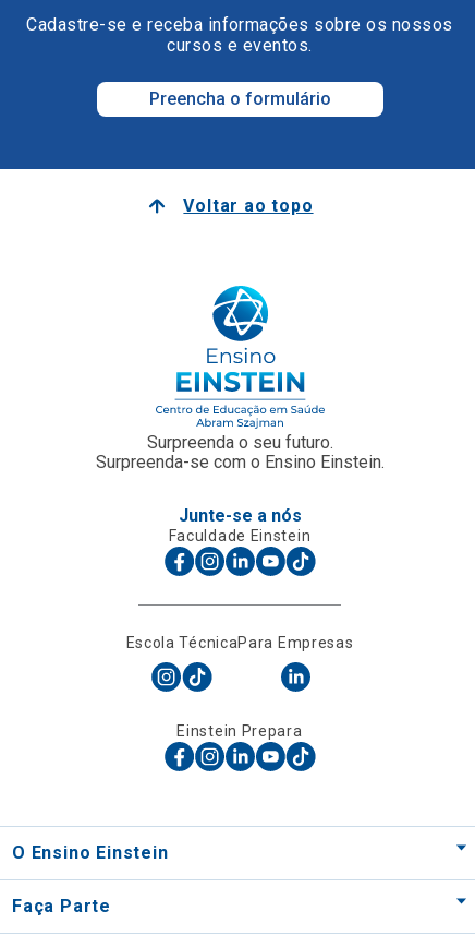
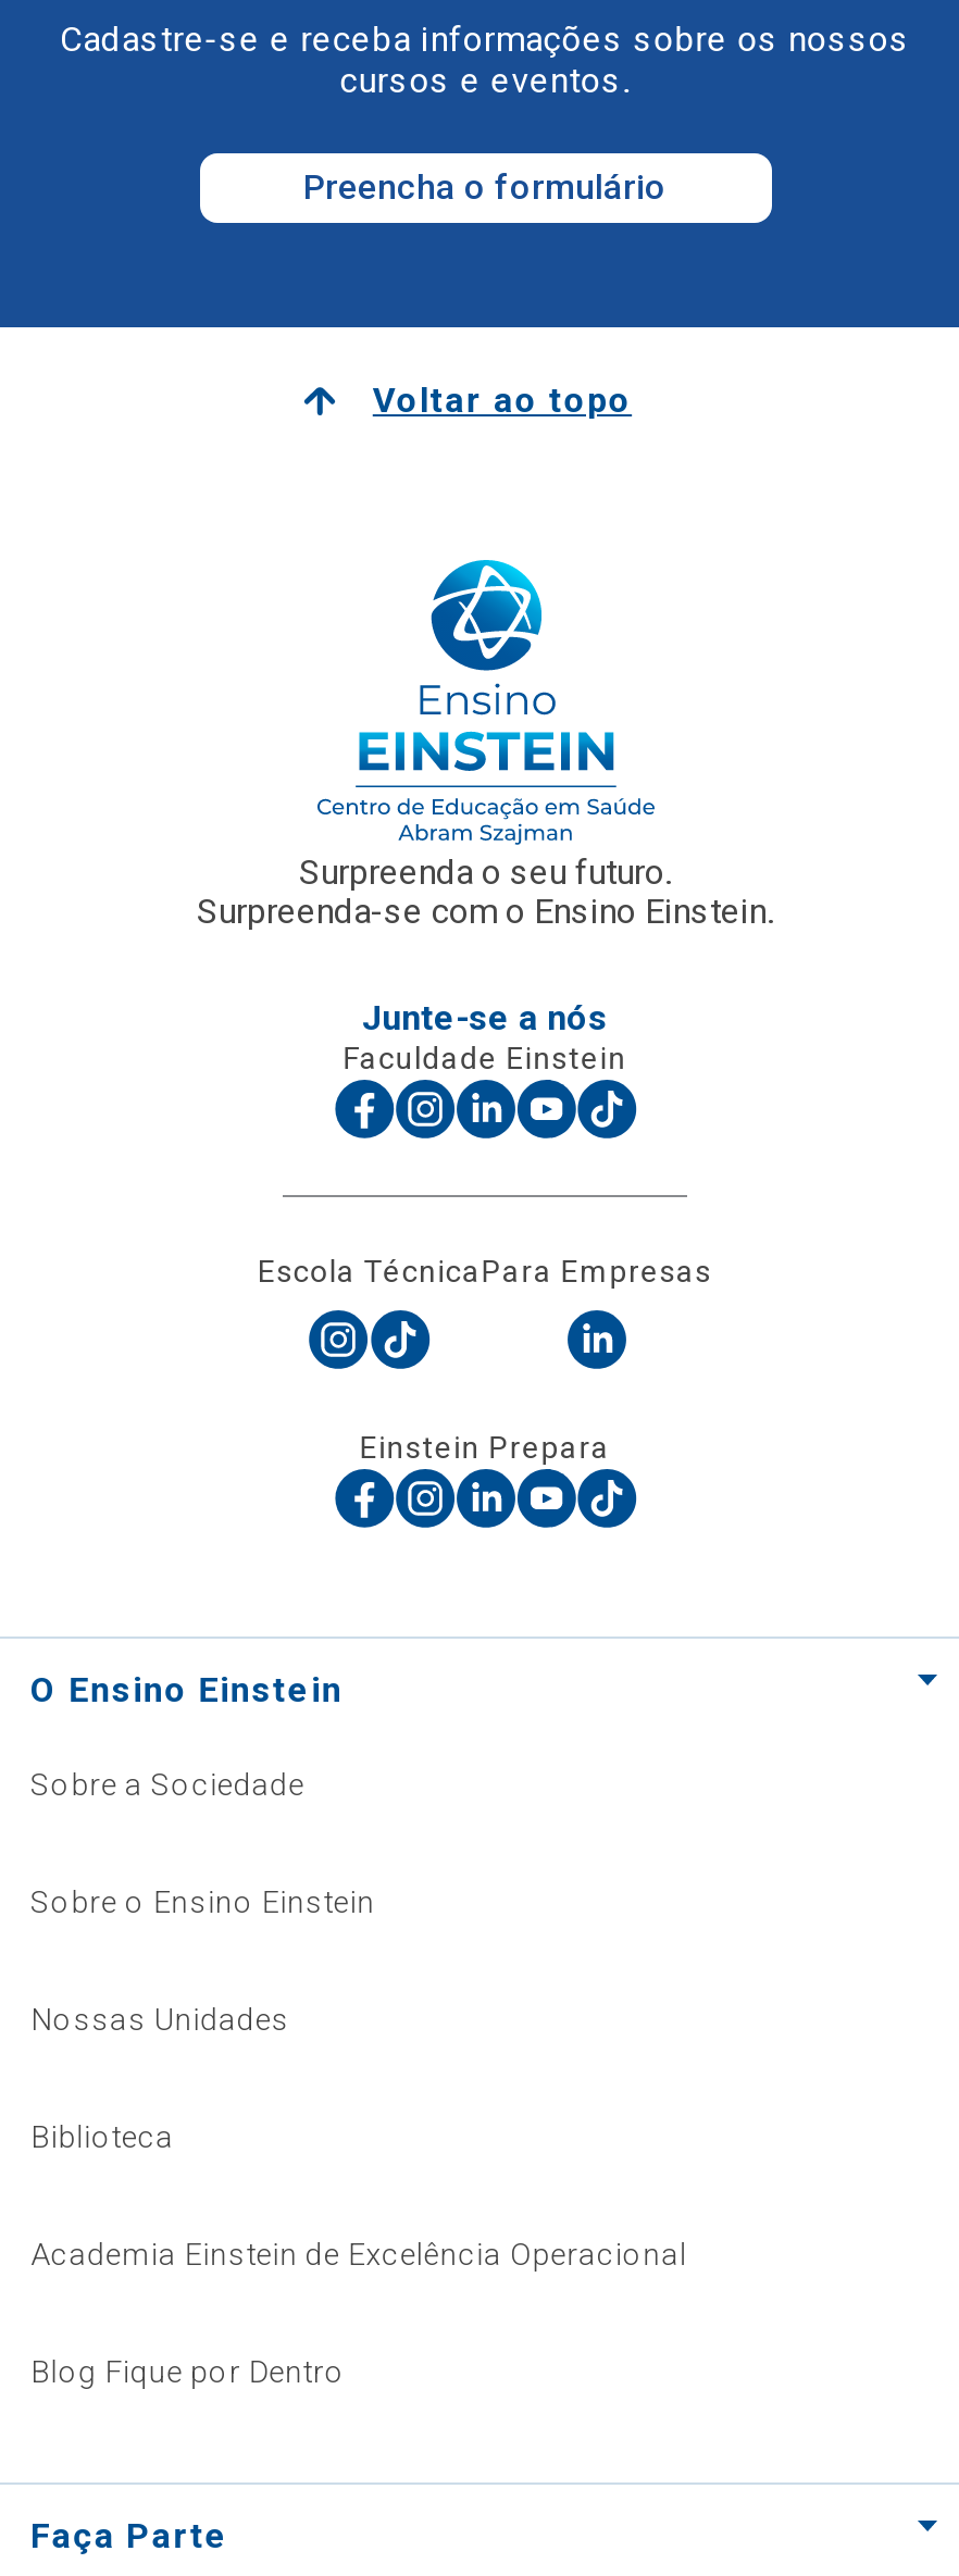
+ Sobre a Sociedade
+ Sobre o Ensino Einstein
+ Nossas Unidades
+ Biblioteca
+ Academia Einstein de Excelência Operacional
+ Blog Fique por Dentro
